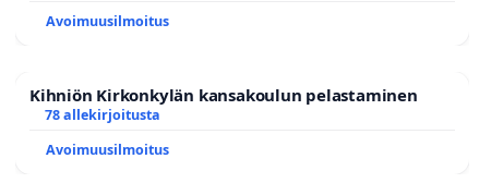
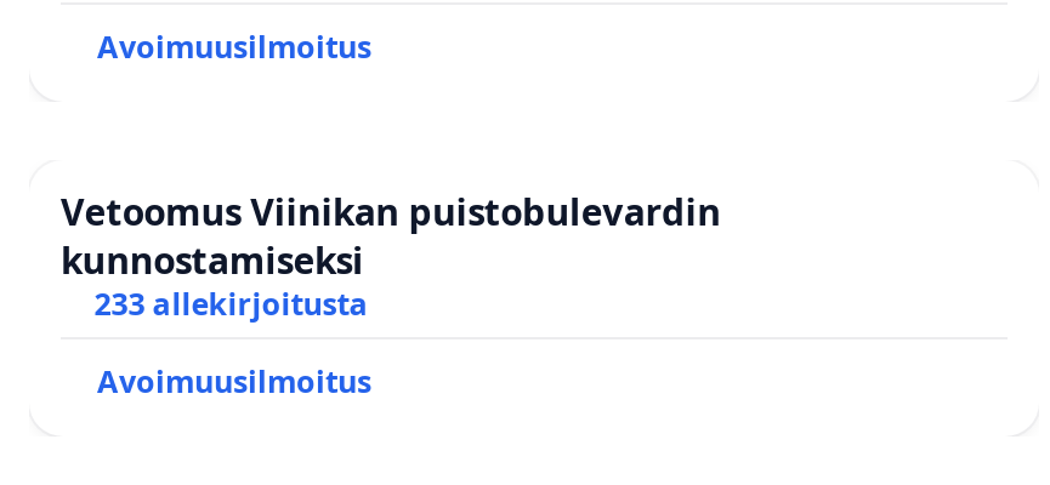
- Kihniön Kirkonkylän kansakoulun pelastaminen
- 78 allekirjoitusta
+ Vetoomus Viinikan puistobulevardin
+ kunnostamiseksi
+ 233 allekirjoitusta
